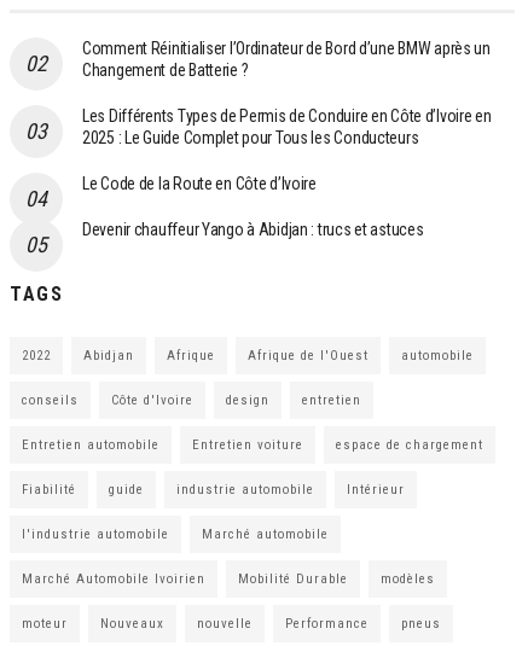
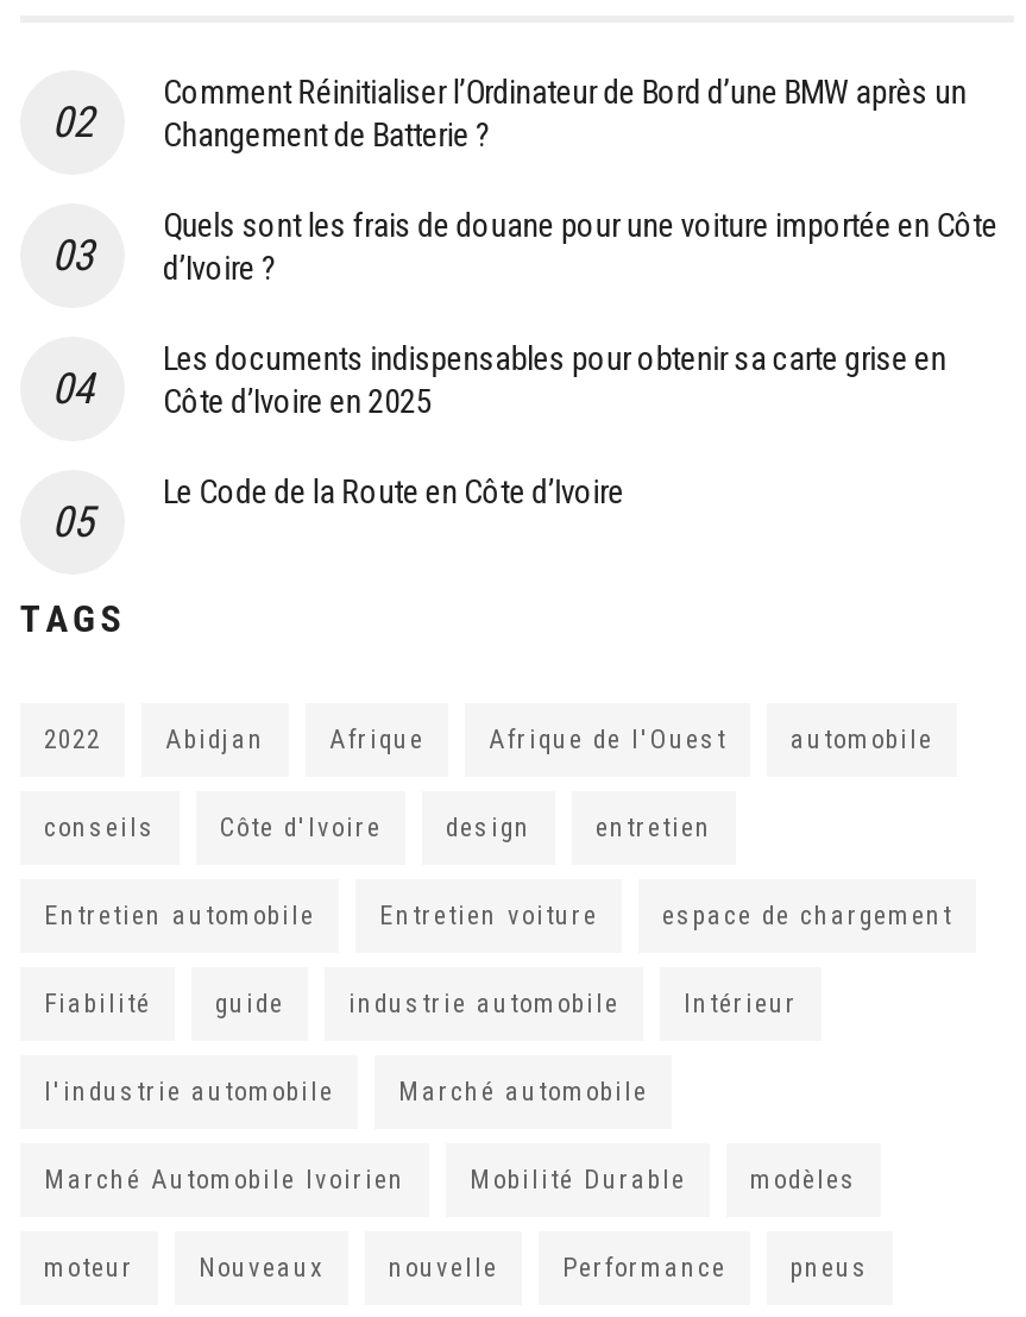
- Les Différents Types de Permis de Conduire en Côte d’Ivoire en
- 2025 : Le Guide Complet pour Tous les Conducteurs
+ Quels sont les frais de douane pour une voiture importée en Côte
+ d’Ivoire ?
+ Les documents indispensables pour obtenir sa carte grise en
+ Côte d’Ivoire en 2025

moved down: Le Code de la Route en Côte d’Ivoire

- Devenir chauffeur Yango à Abidjan : trucs et astuces
